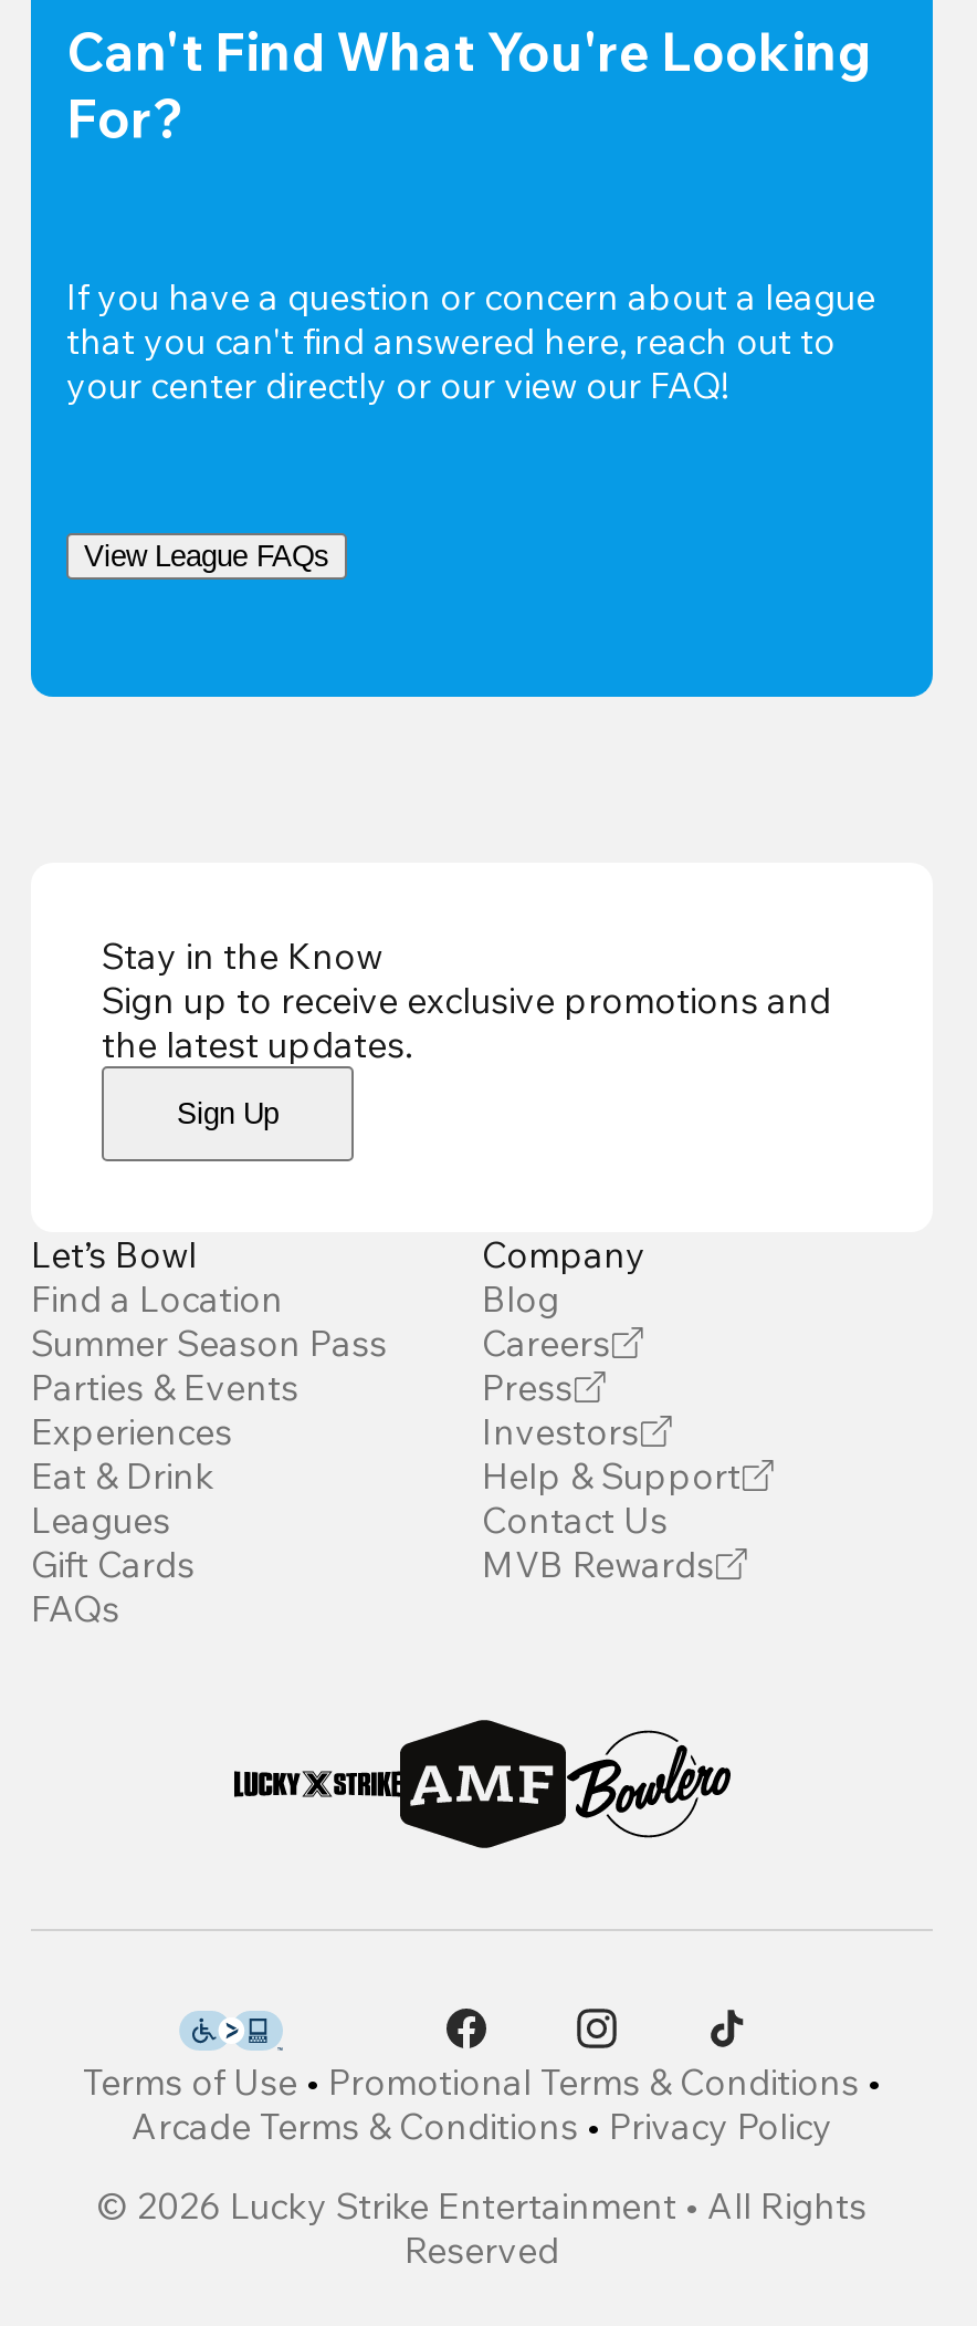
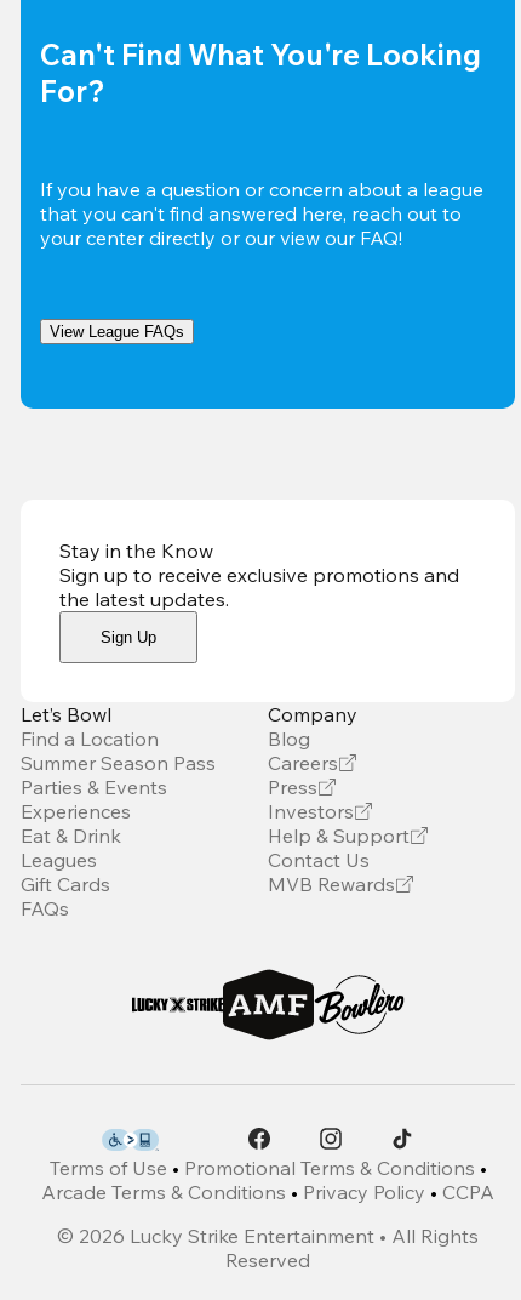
- Arcade Terms & Conditions • Privacy Policy
+ Arcade Terms & Conditions • Privacy Policy • CCPA
